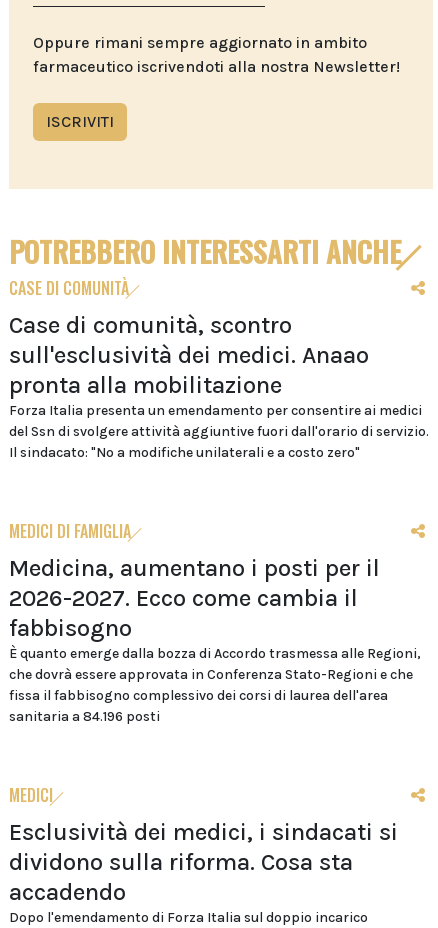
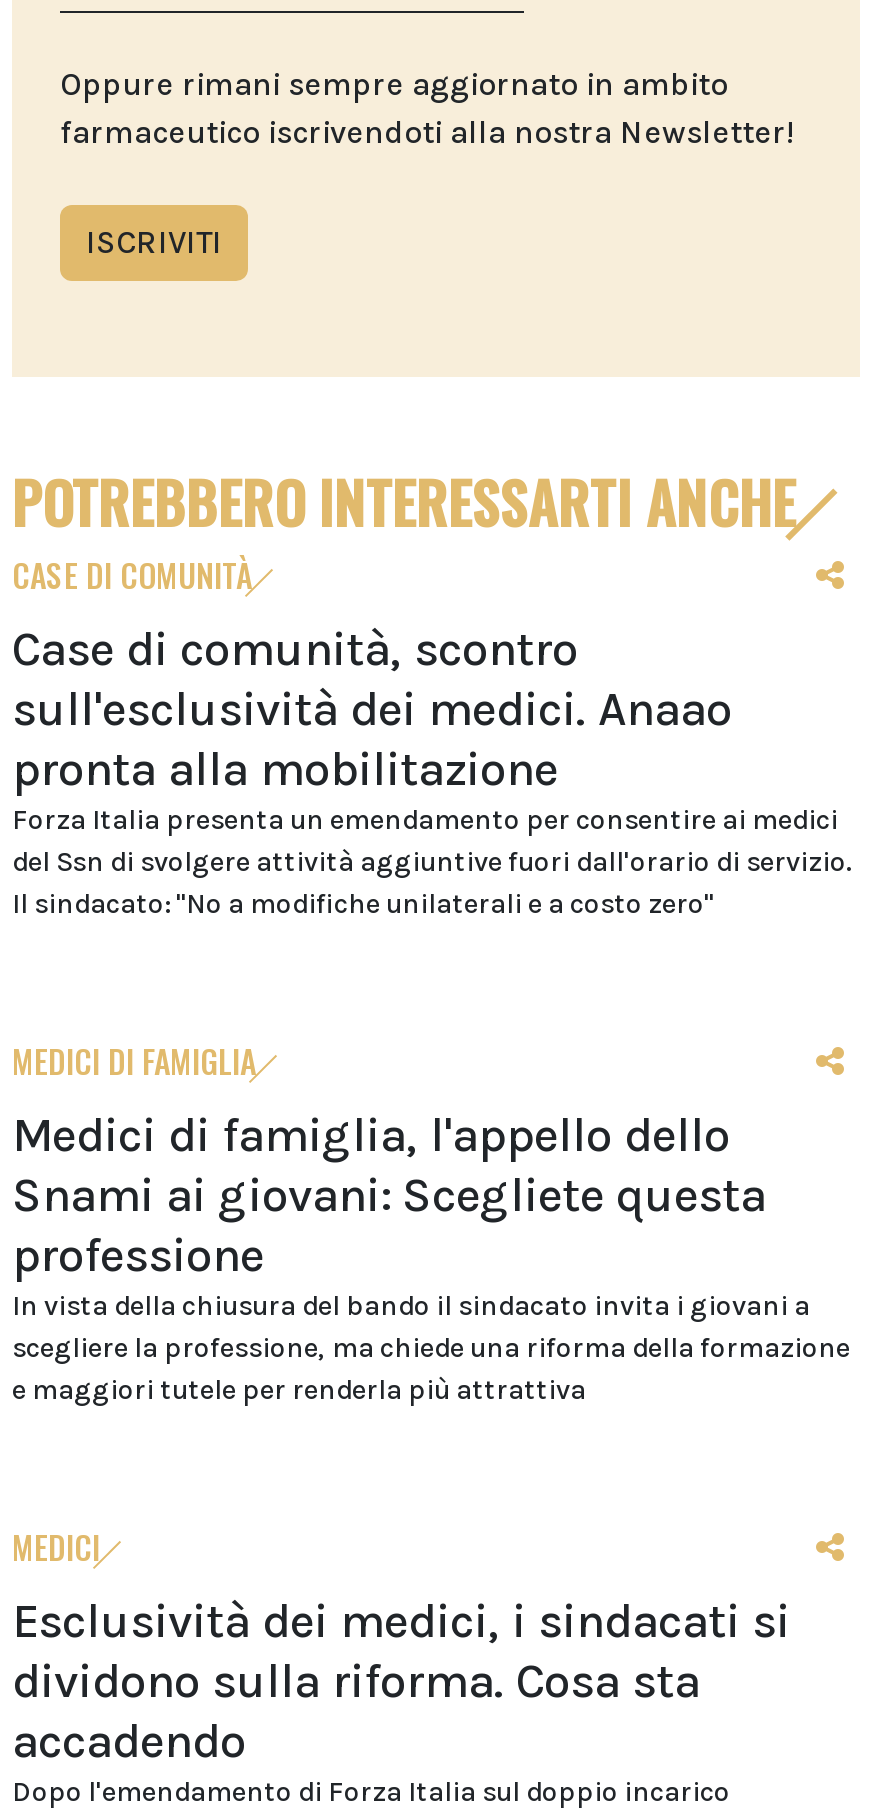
- Medicina, aumentano i posti per il
- 2026-2027. Ecco come cambia il
- fabbisogno
- È quanto emerge dalla bozza di Accordo trasmessa alle Regioni,
- che dovrà essere approvata in Conferenza Stato-Regioni e che
- fissa il fabbisogno complessivo dei corsi di laurea dell'area
- sanitaria a 84.196 posti
+ Medici di famiglia, l'appello dello
+ Snami ai giovani: Scegliete questa
+ professione
+ In vista della chiusura del bando il sindacato invita i giovani a
+ scegliere la professione, ma chiede una riforma della formazione
+ e maggiori tutele per renderla più attrattiva
